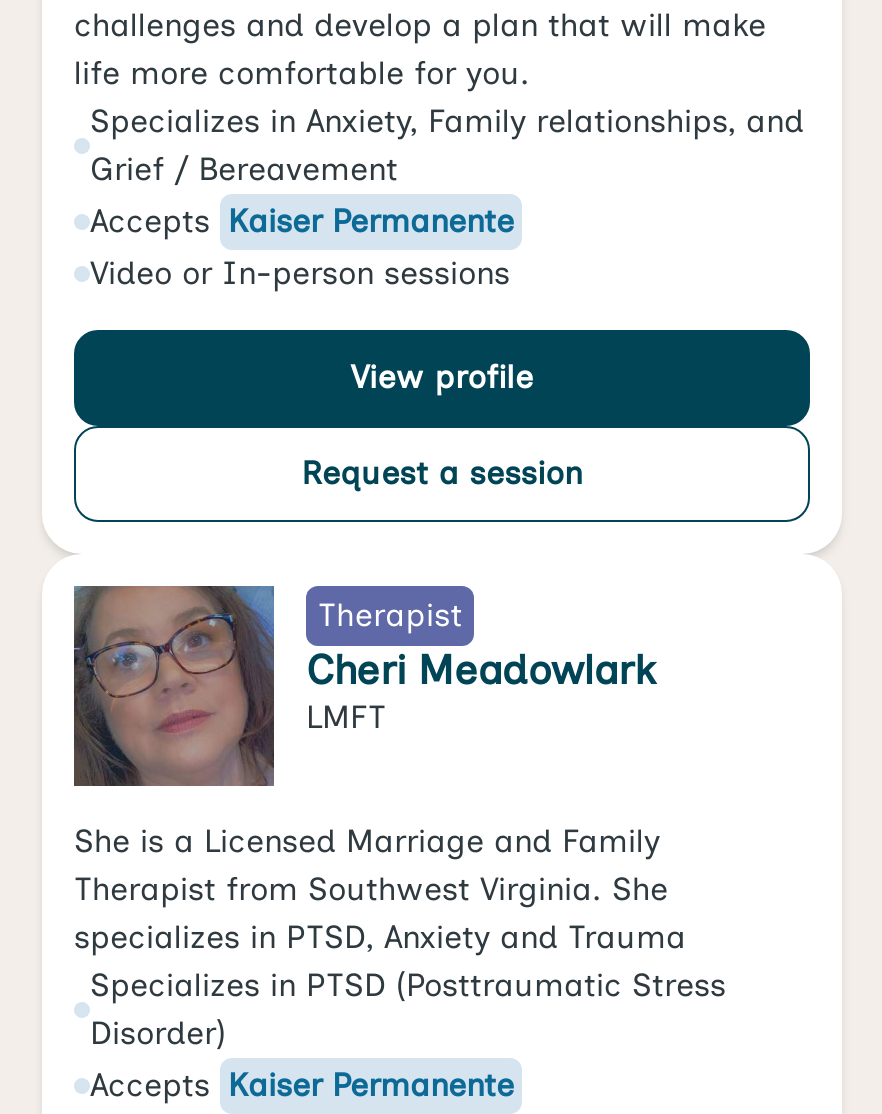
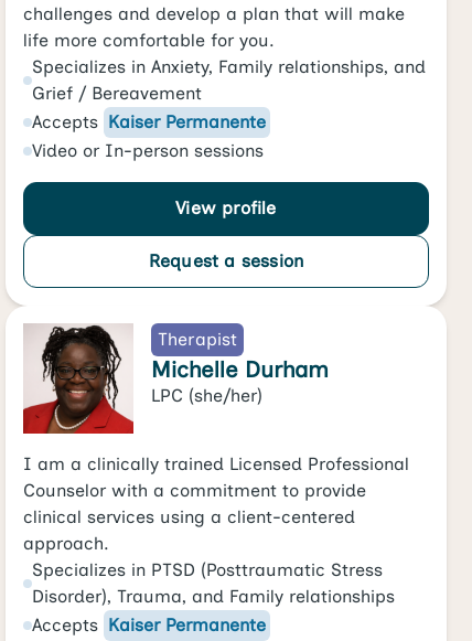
- [image]
- Cheri Meadowlark
- LMFT
+ [image]
+ Michelle Durham
+ LPC (she/her)

- She is a Licensed Marriage and Family
- Therapist from Southwest Virginia. She
- specializes in PTSD, Anxiety and Trauma
+ I am a clinically trained Licensed Professional
+ Counselor with a commitment to provide
+ clinical services using a client-centered
+ approach.

- Disorder)
+ Disorder), Trauma, and Family relationships
